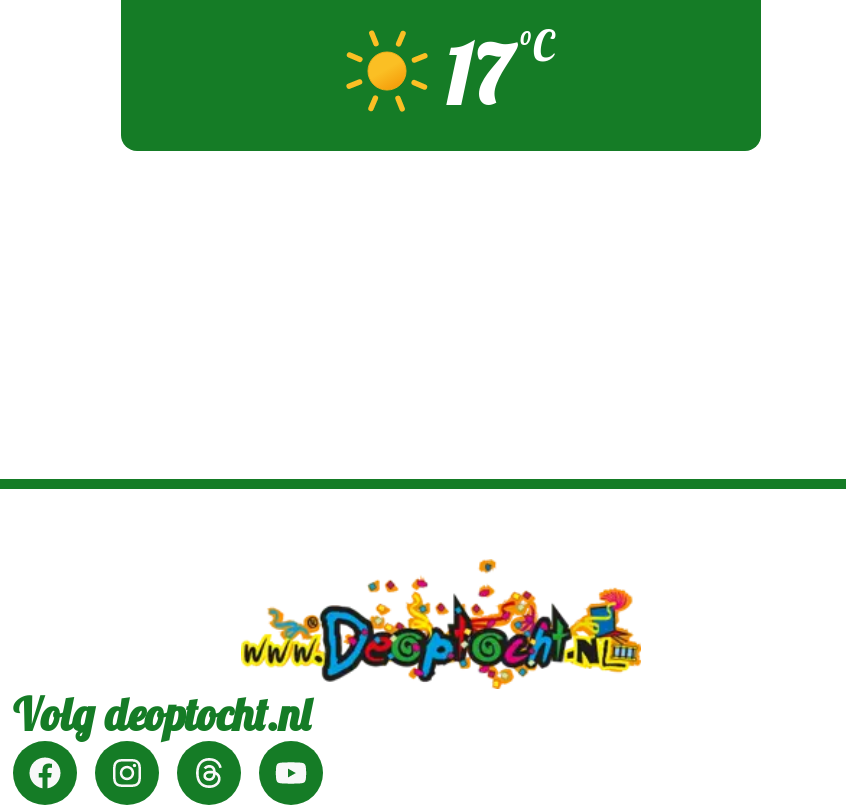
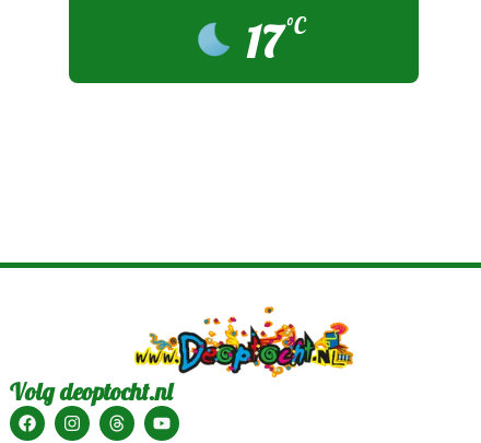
- [image]
+ [image]
